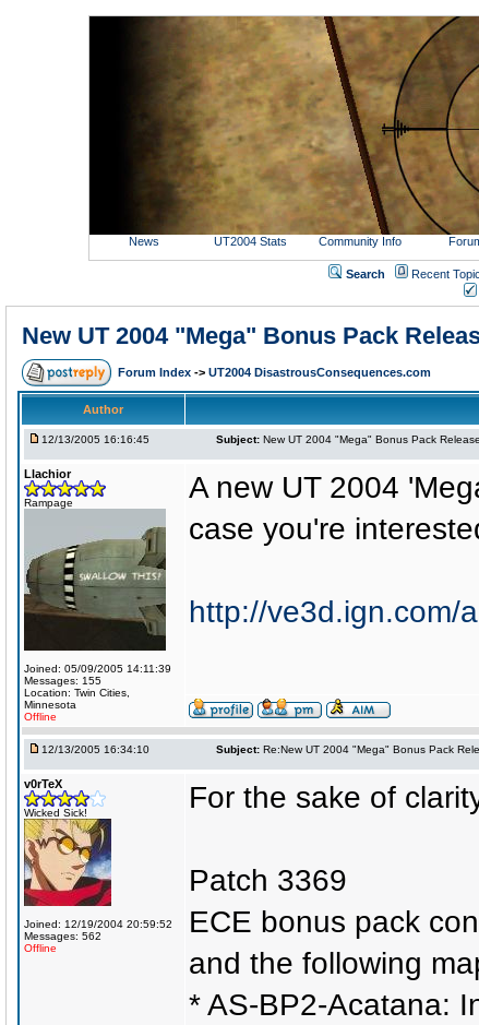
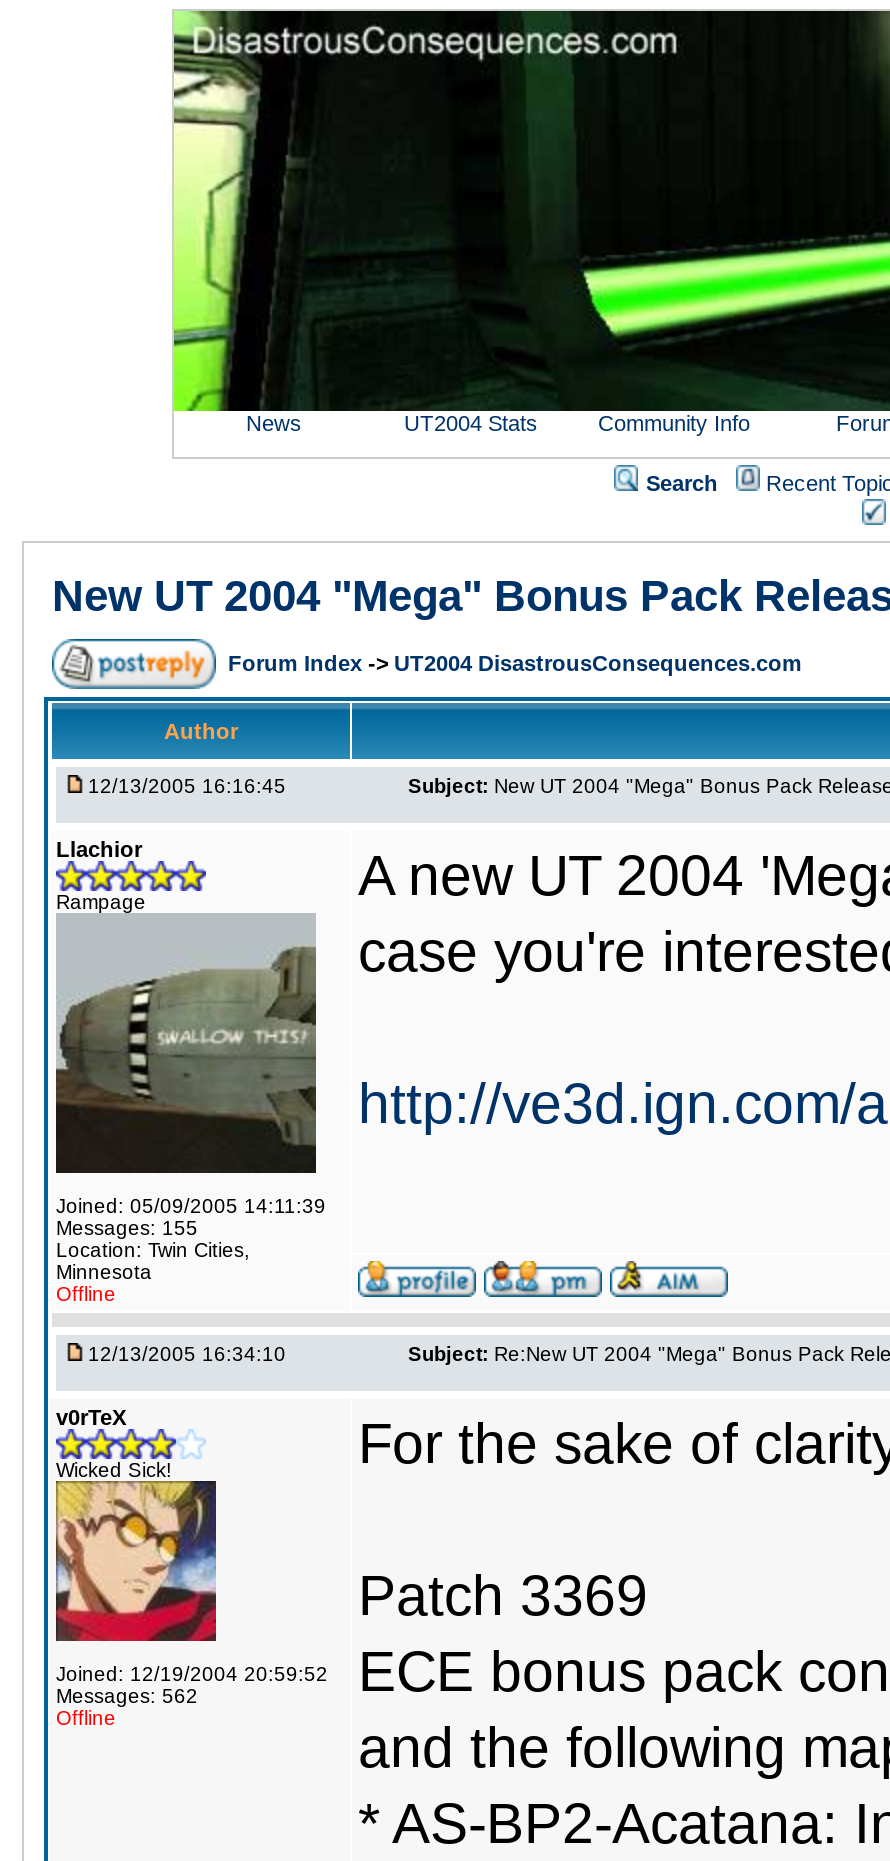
- [image]
+ [image]
